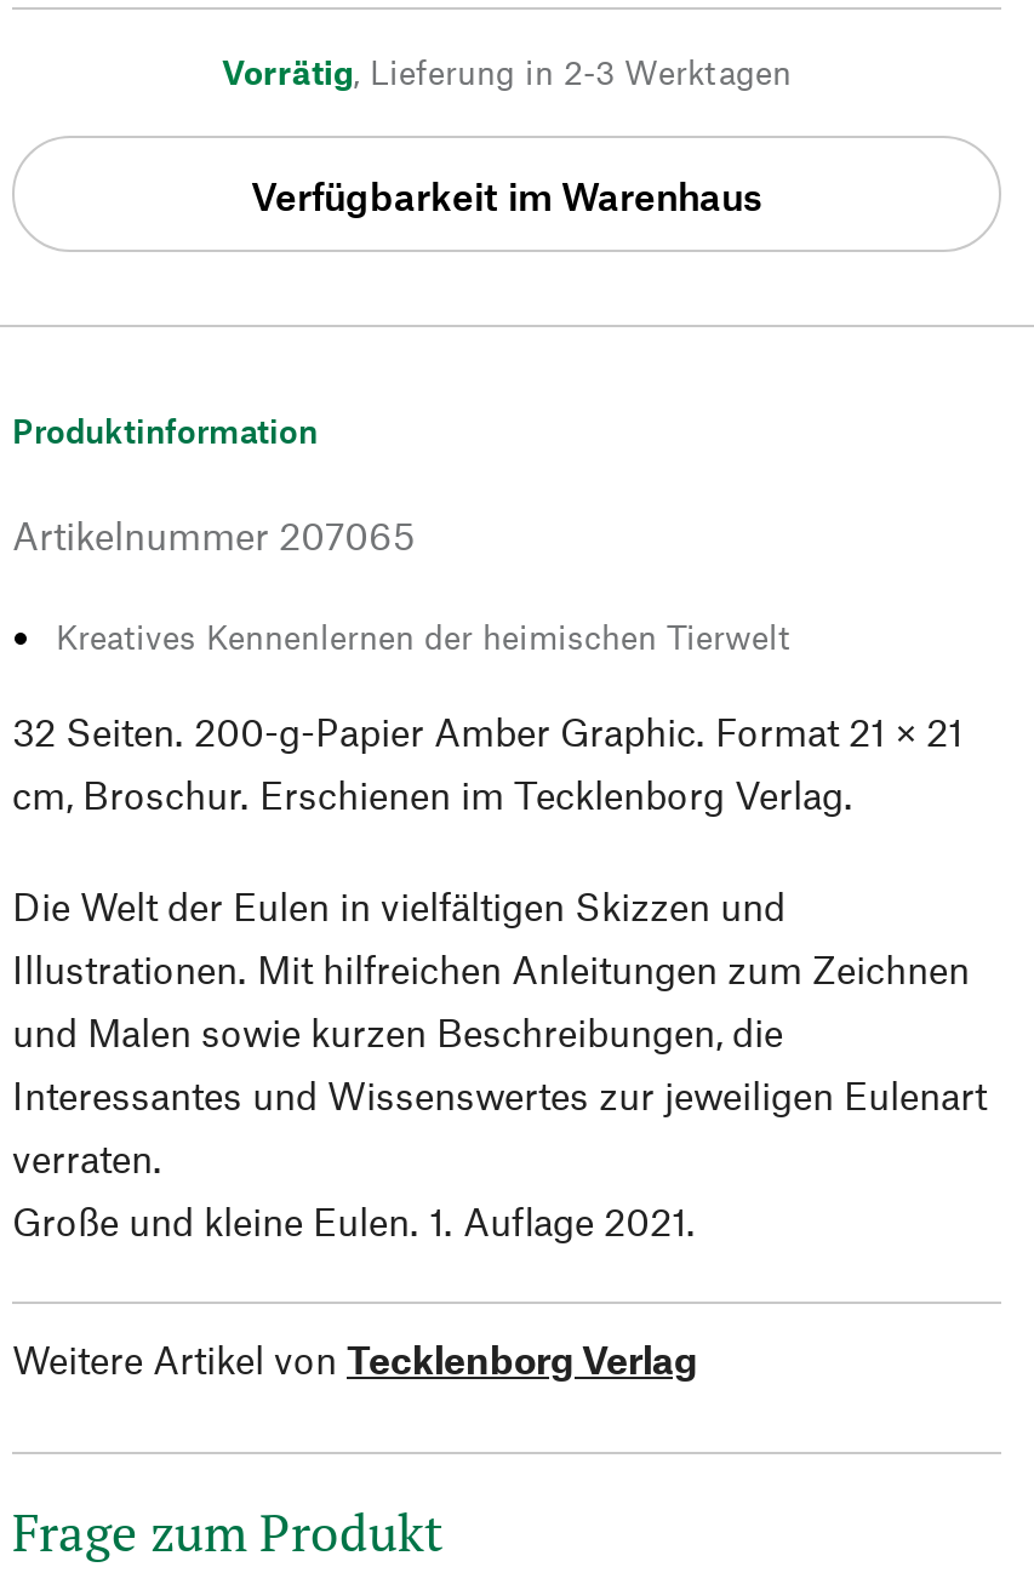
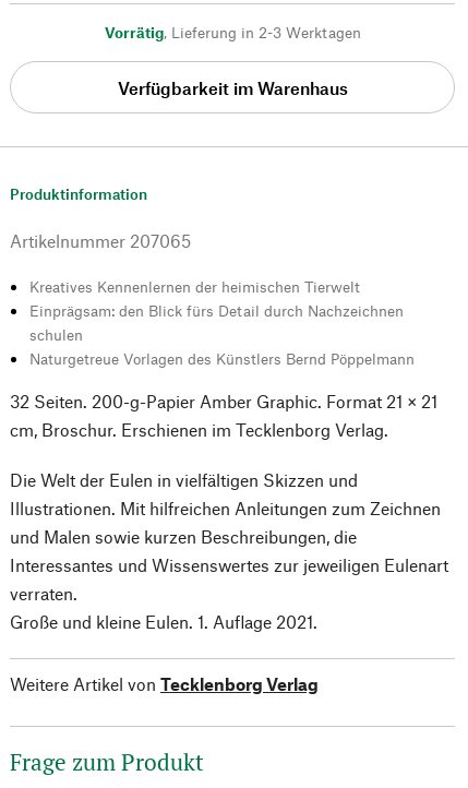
+ Einprägsam: den Blick fürs Detail durch Nachzeichnen
+ schulen
+ Naturgetreue Vorlagen des Künstlers Bernd Pöppelmann
